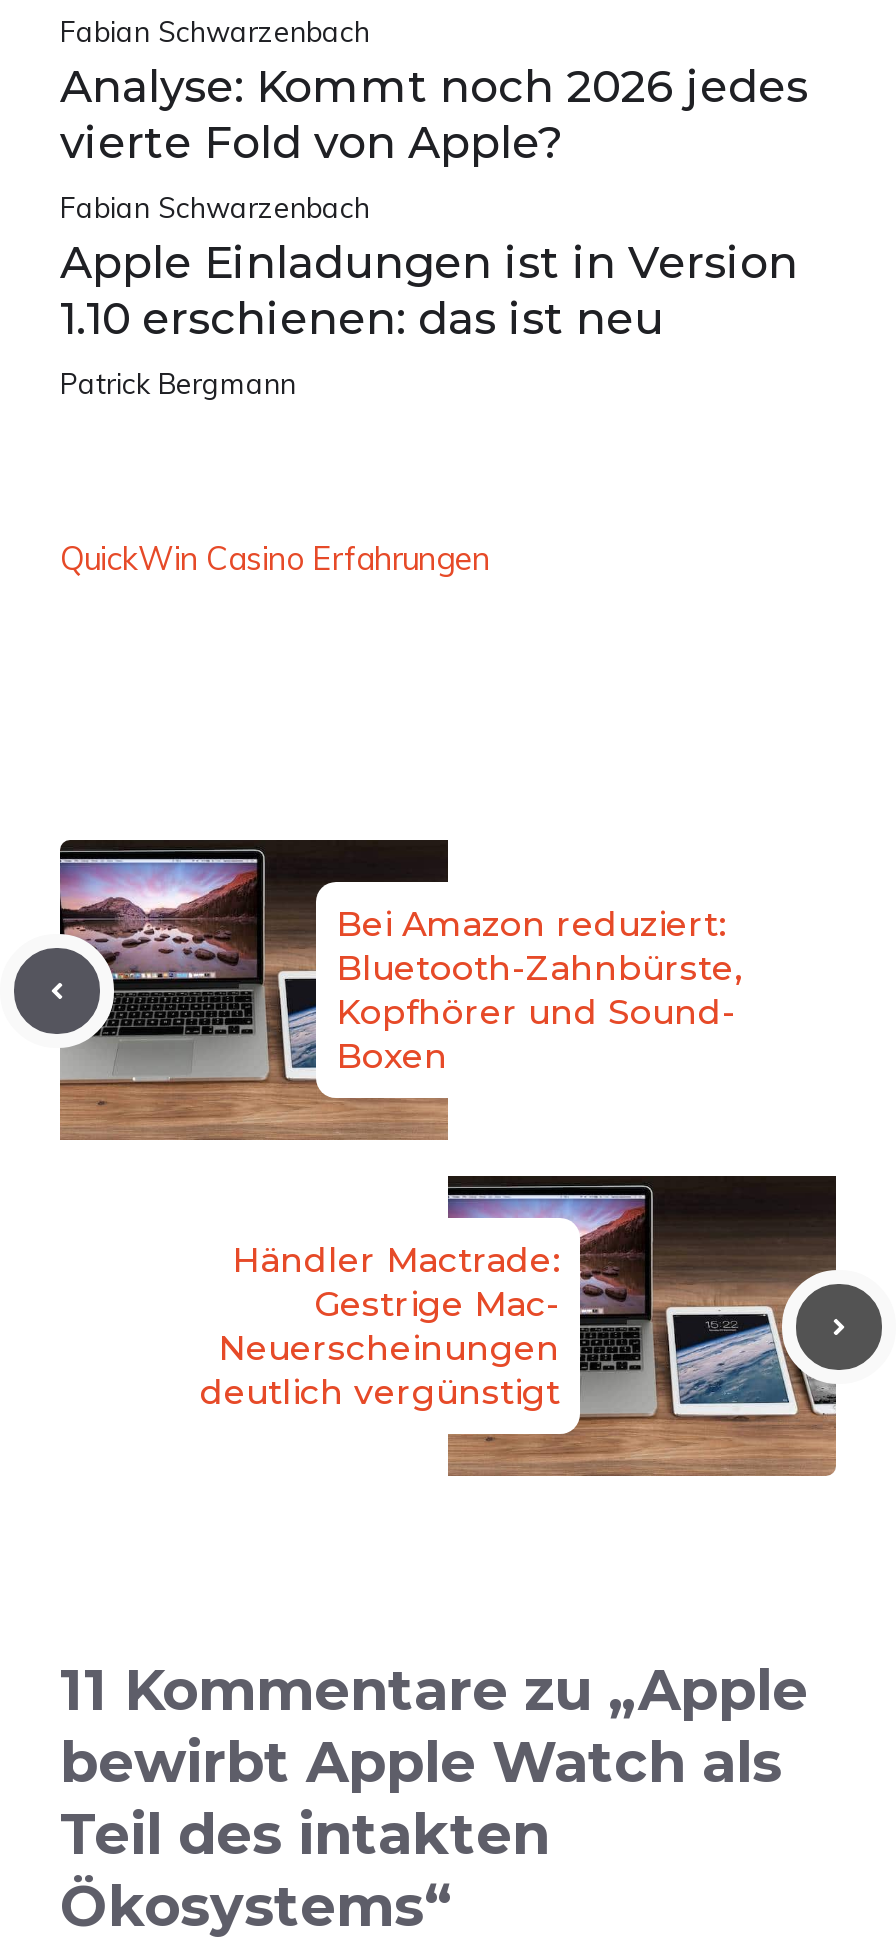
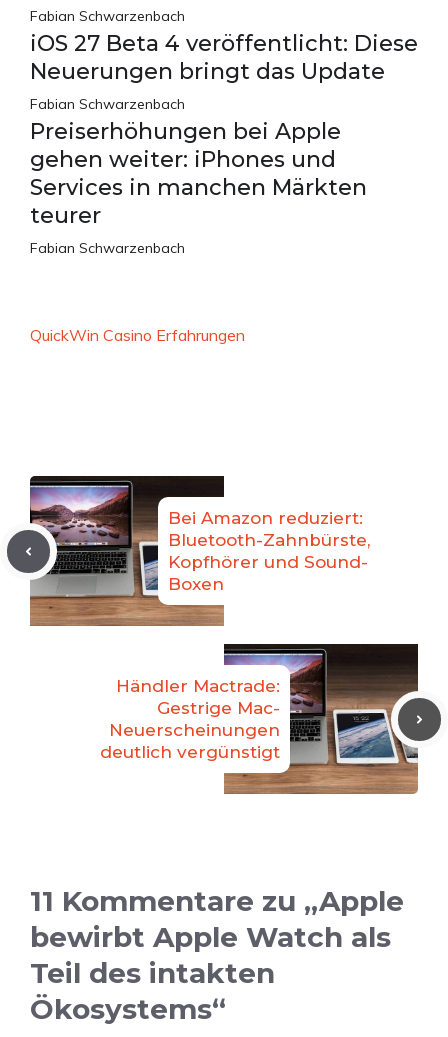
- Analyse: Kommt noch 2026 jedes
- vierte Fold von Apple?
+ iOS 27 Beta 4 veröffentlicht: Diese
+ Neuerungen bringt das Update

- Apple Einladungen ist in Version
- 1.10 erschienen: das ist neu
- Patrick Bergmann
+ Preiserhöhungen bei Apple
+ gehen weiter: iPhones und
+ Services in manchen Märkten
+ teurer
+ Fabian Schwarzenbach
